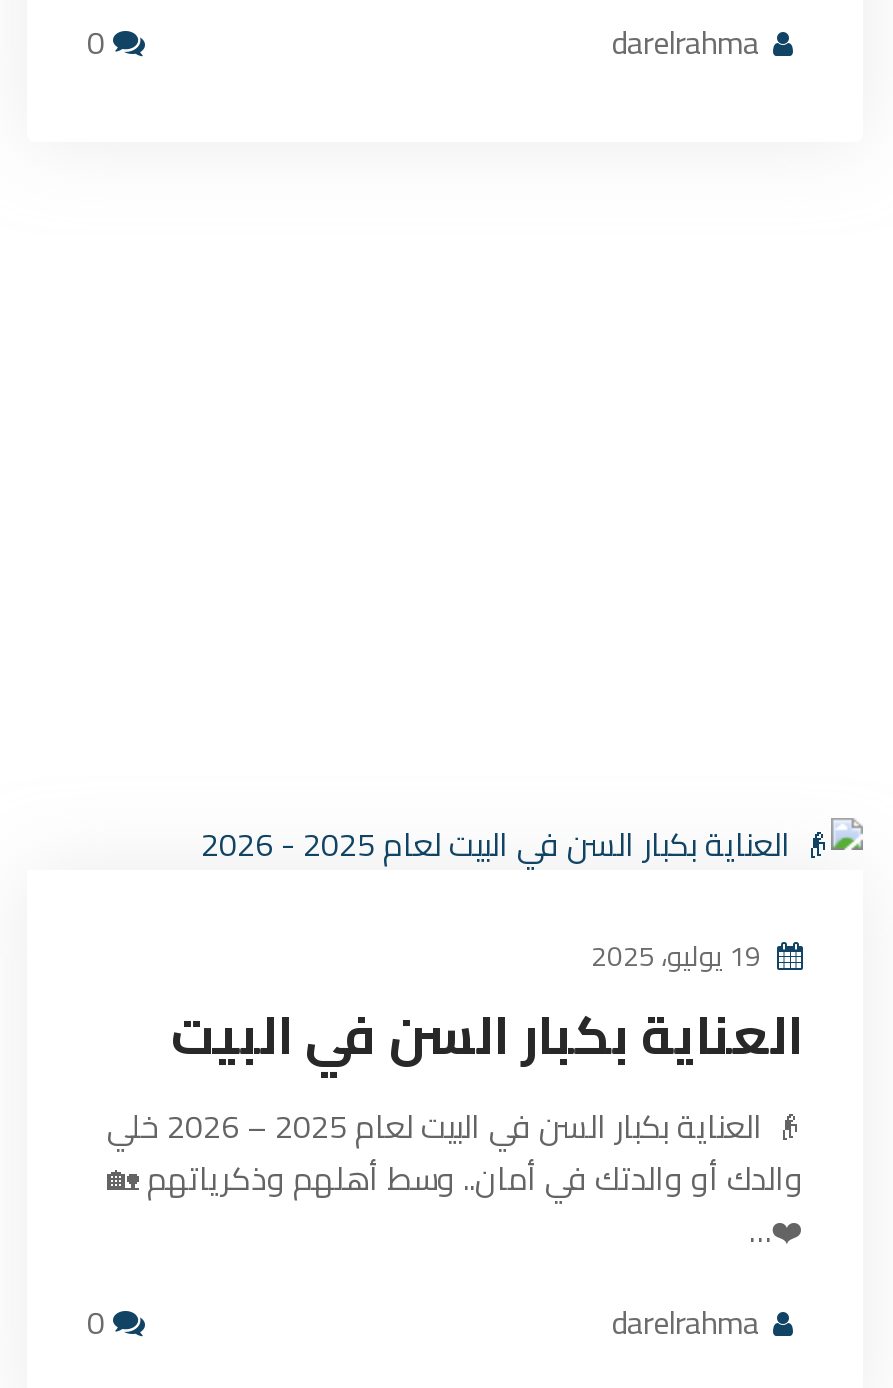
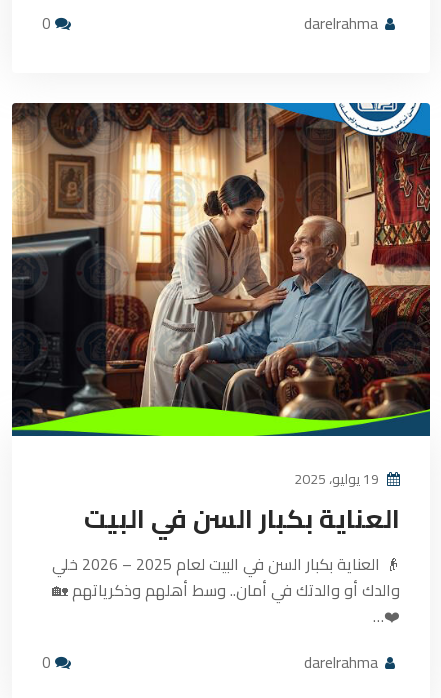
+ [image]
